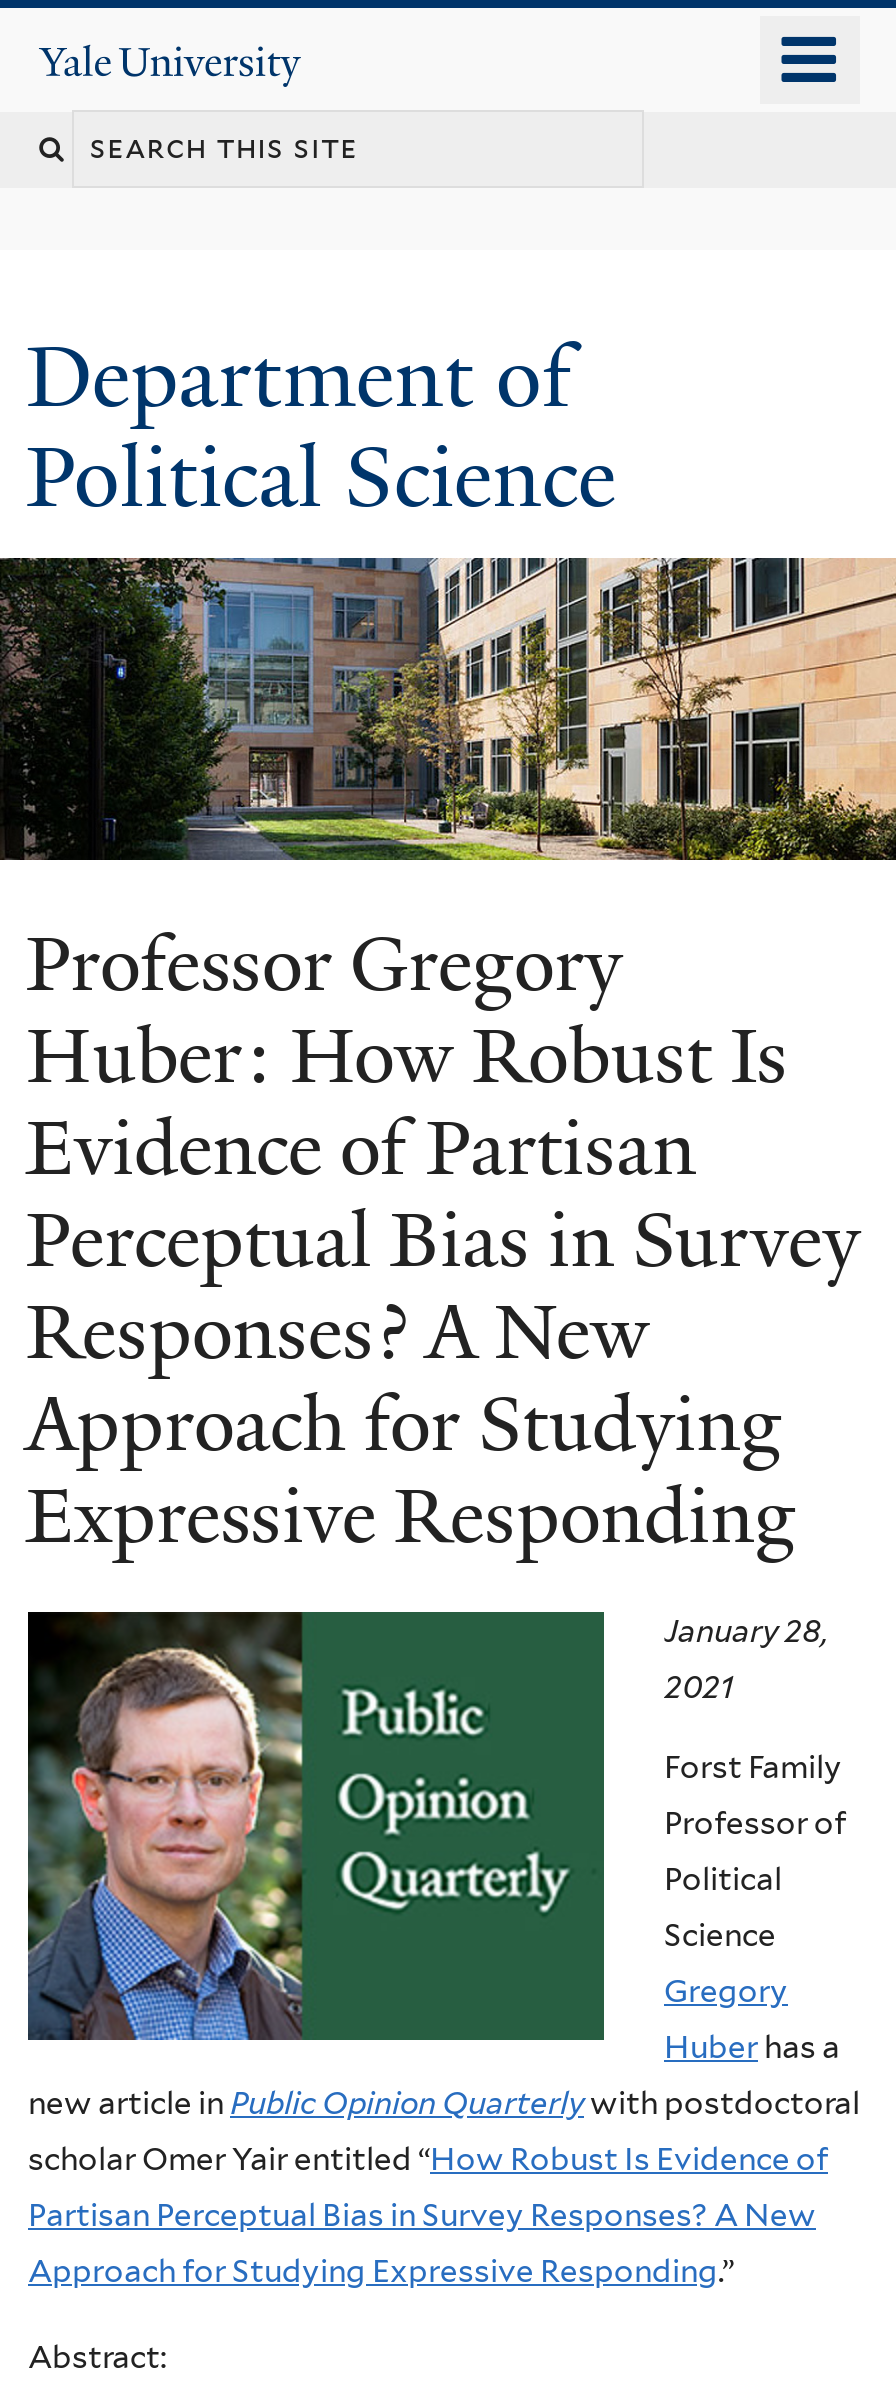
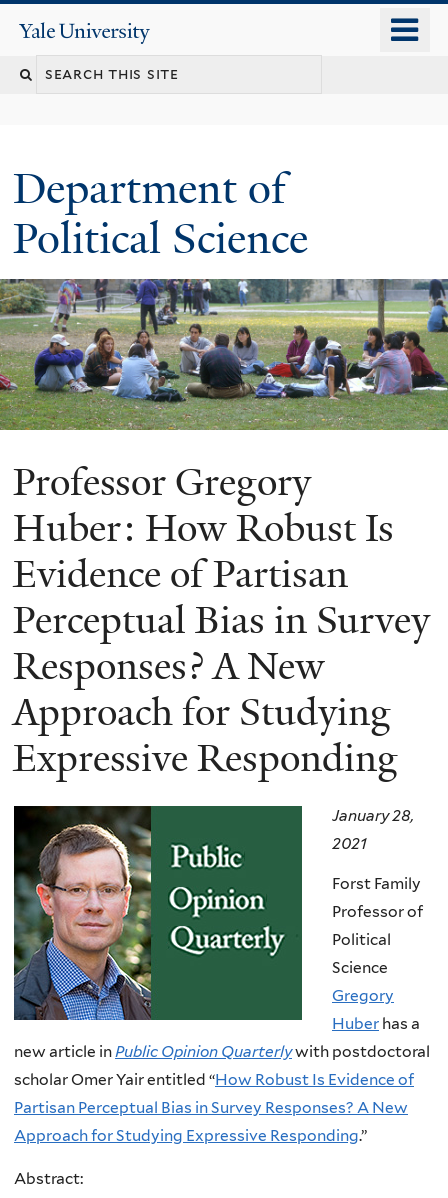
- [image]
+ [image]
